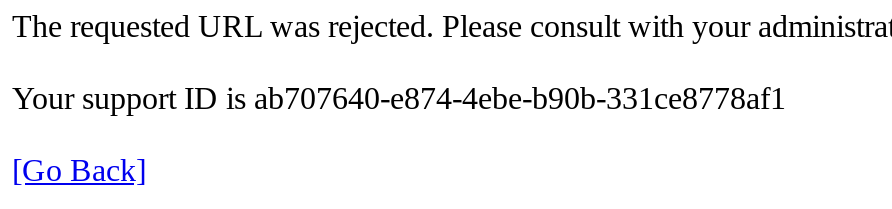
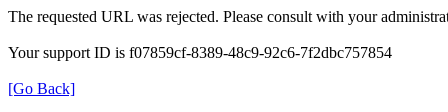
- Your support ID is ab707640-e874-4ebe-b90b-331ce8778af1
+ Your support ID is f07859cf-8389-48c9-92c6-7f2dbc757854
